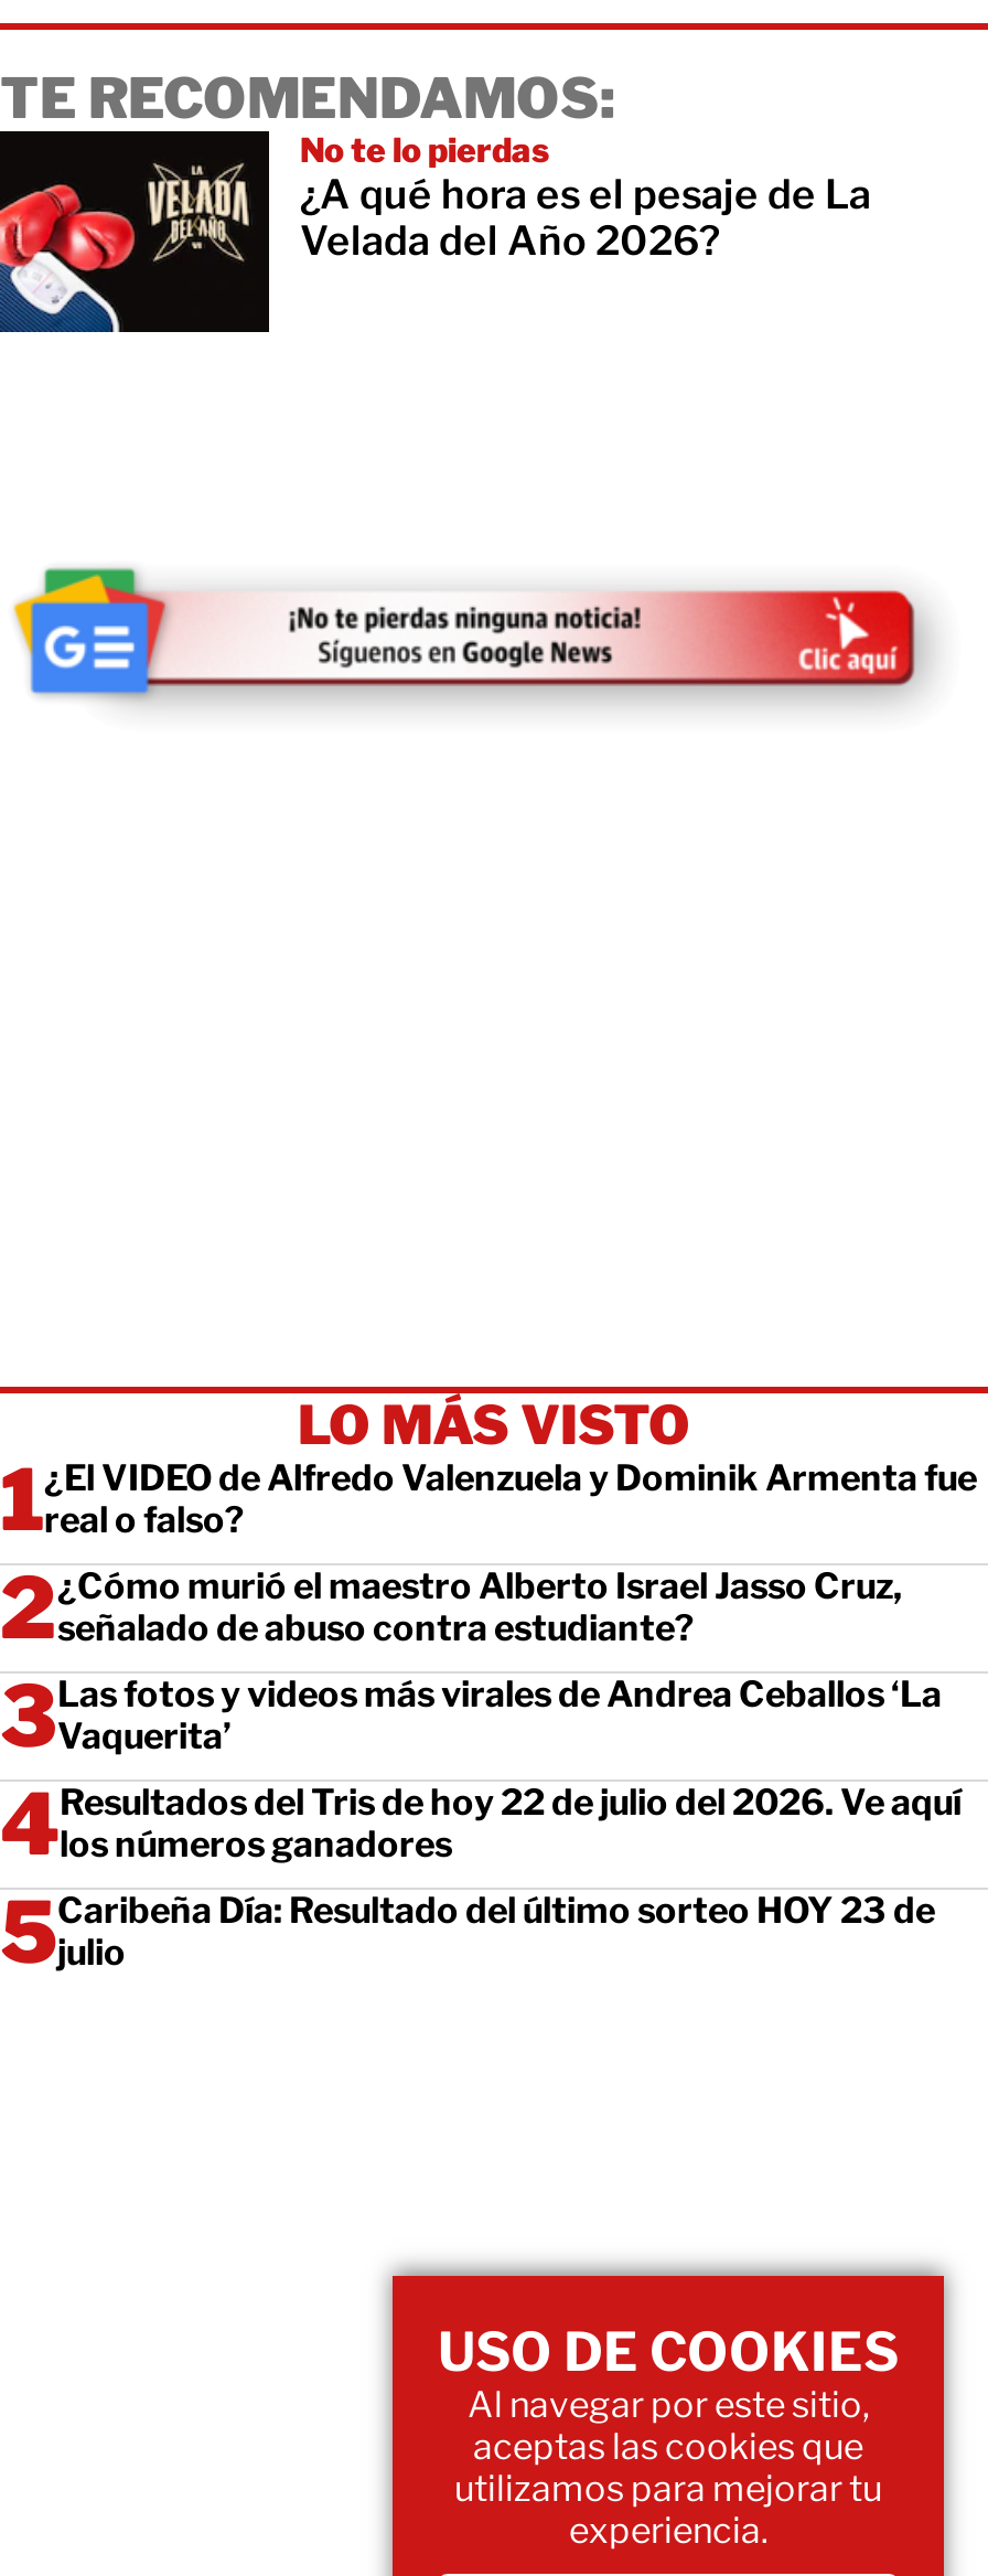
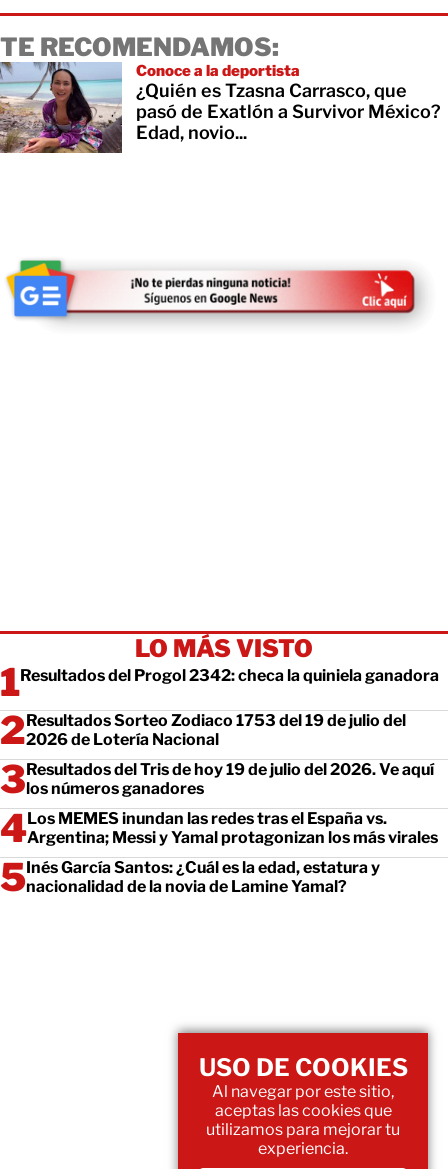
- [image]
- No te lo pierdas
- ¿A qué hora es el pesaje de La
- Velada del Año 2026?
+ [image]
+ Conoce a la deportista
+ ¿Quién es Tzasna Carrasco, que
+ pasó de Exatlón a Survivor México?
+ Edad, novio...

- ¿El VIDEO de Alfredo Valenzuela y Dominik Armenta fue
- real o falso?
- ¿Cómo murió el maestro Alberto Israel Jasso Cruz,
- señalado de abuso contra estudiante?
- Las fotos y videos más virales de Andrea Ceballos ‘La
- Vaquerita’
- Resultados del Tris de hoy 22 de julio del 2026. Ve aquí
+ Resultados del Progol 2342: checa la quiniela ganadora
+ Resultados Sorteo Zodiaco 1753 del 19 de julio del
+ 2026 de Lotería Nacional
+ Resultados del Tris de hoy 19 de julio del 2026. Ve aquí

moved up: los números ganadores

- Caribeña Día: Resultado del último sorteo HOY 23 de
- julio
+ Los MEMES inundan las redes tras el España vs.
+ Argentina; Messi y Yamal protagonizan los más virales
+ Inés García Santos: ¿Cuál es la edad, estatura y
+ nacionalidad de la novia de Lamine Yamal?
